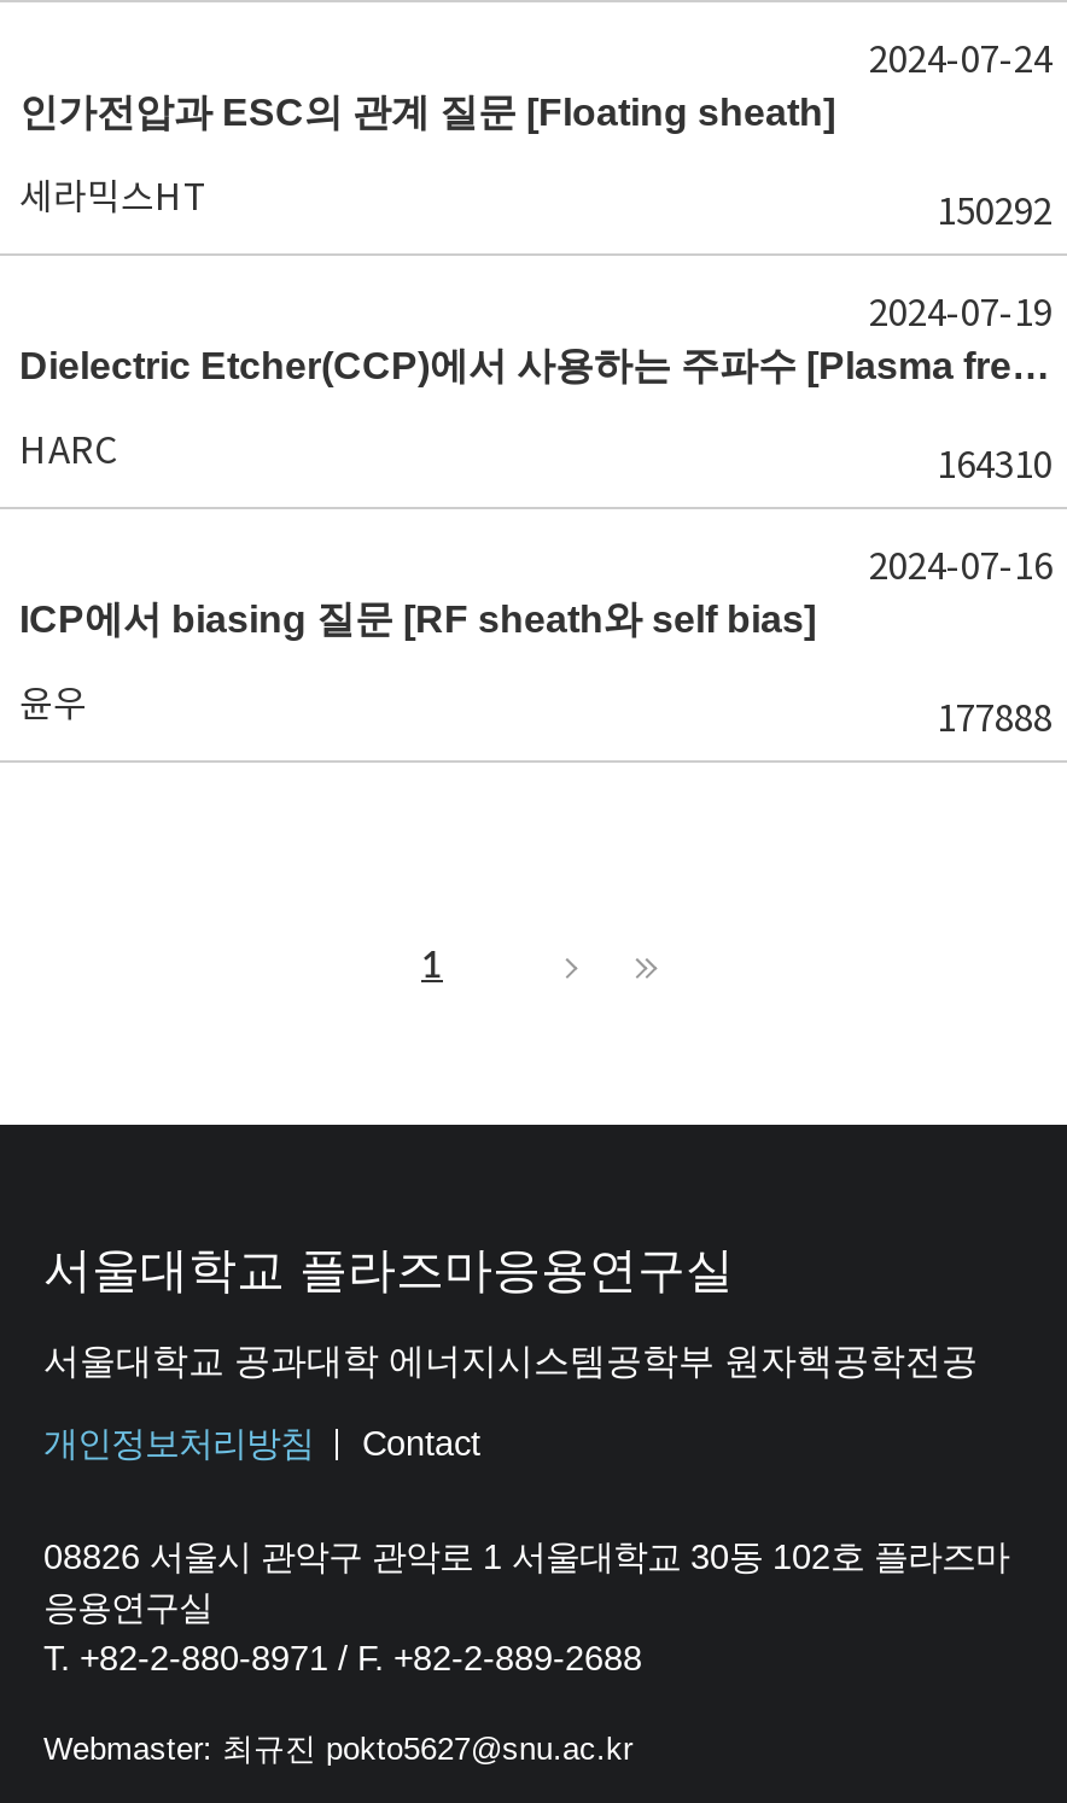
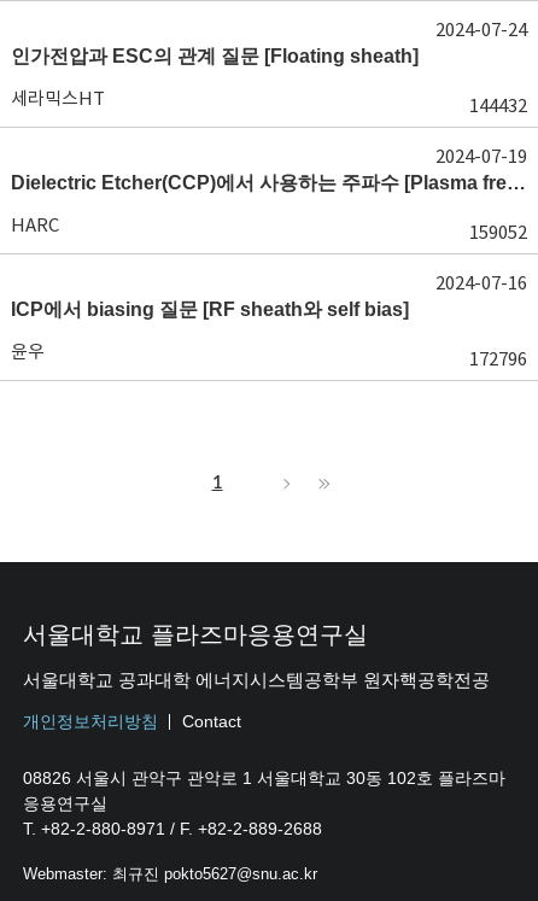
- 150292
+ 144432

- 164310
+ 159052

- 177888
+ 172796
